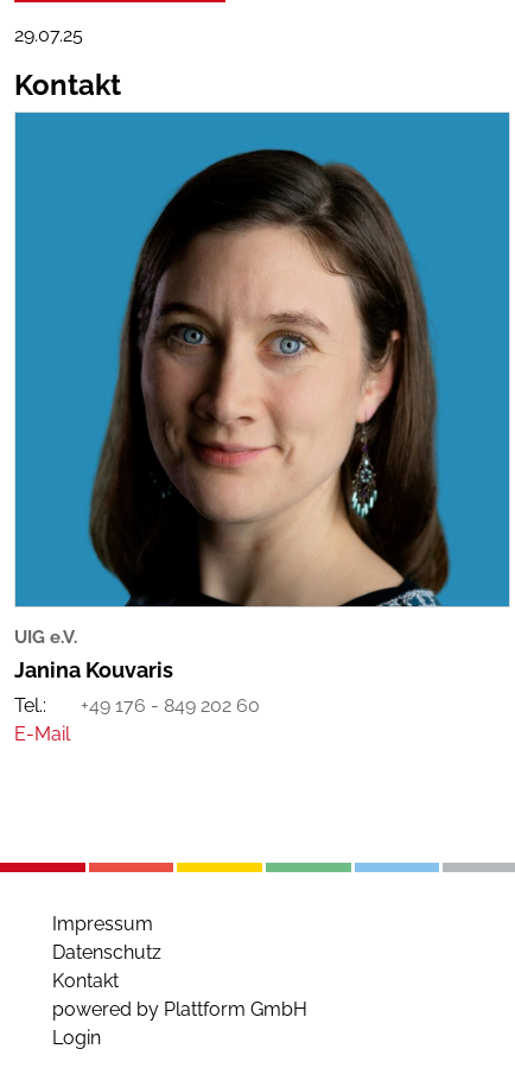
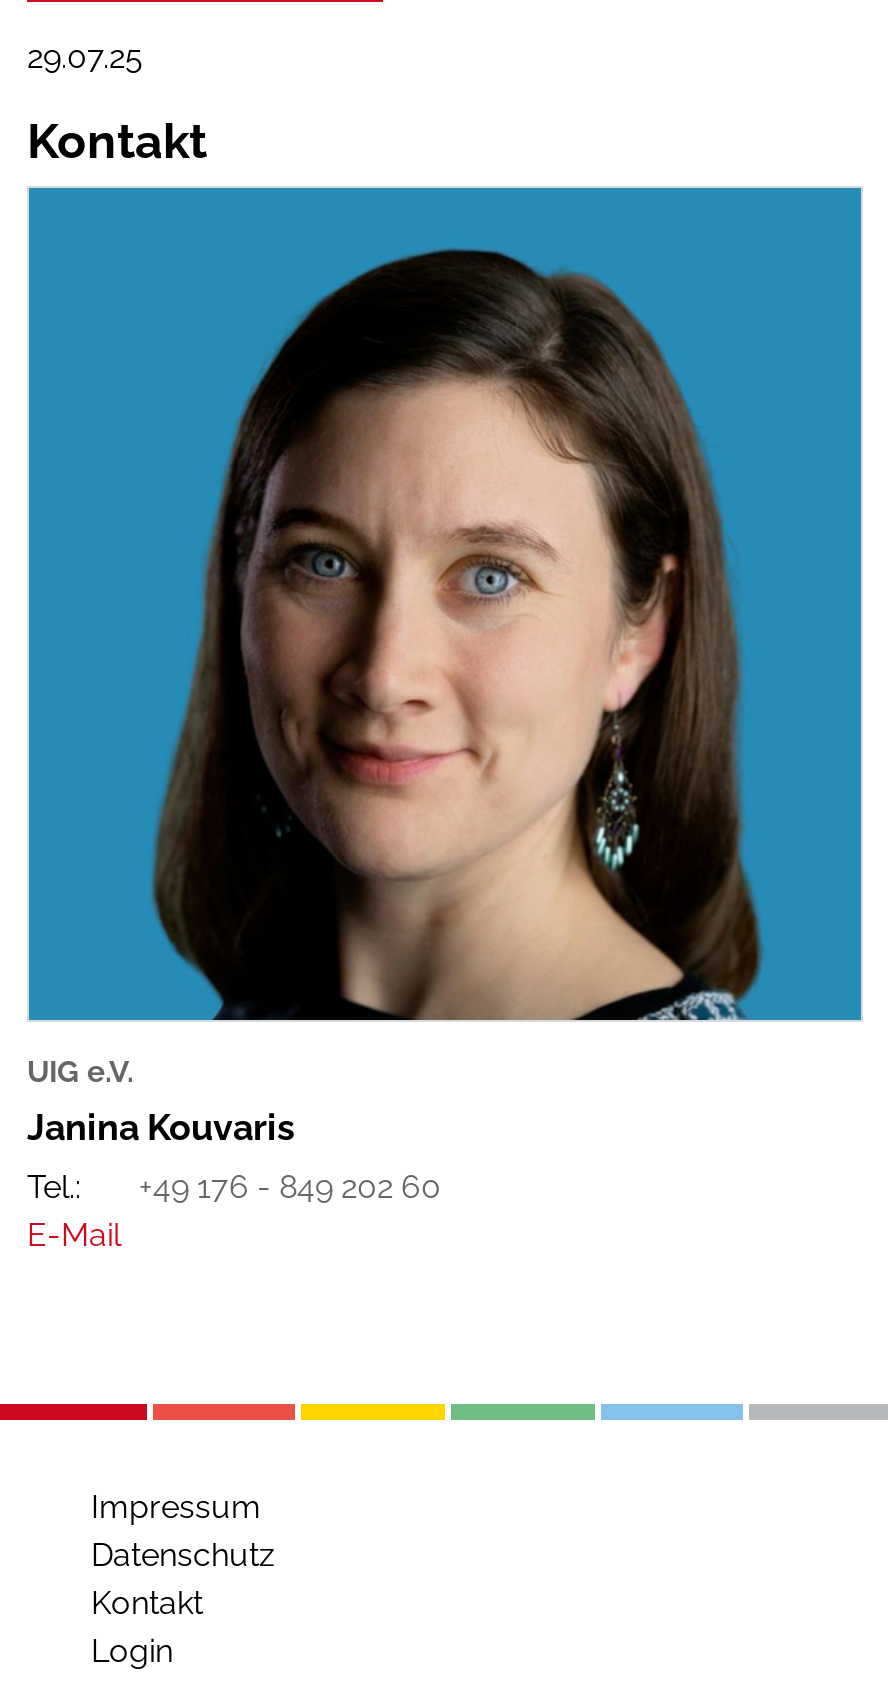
- powered by Plattform GmbH
